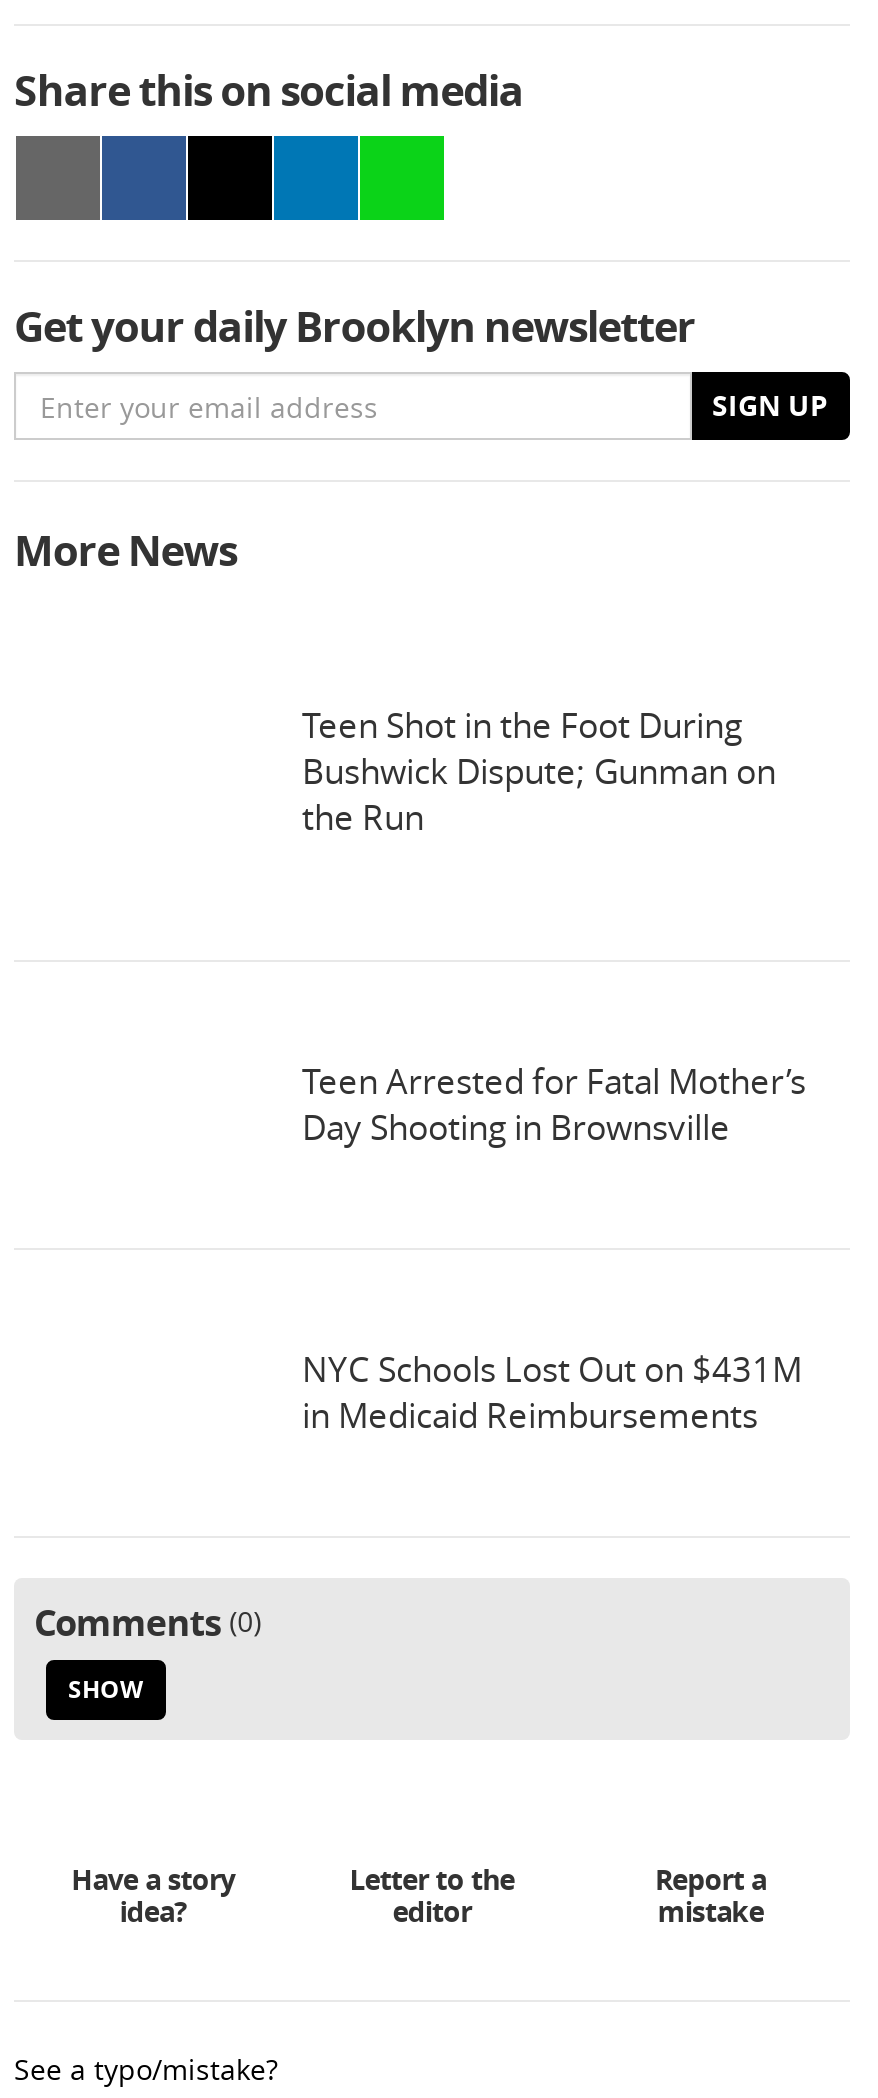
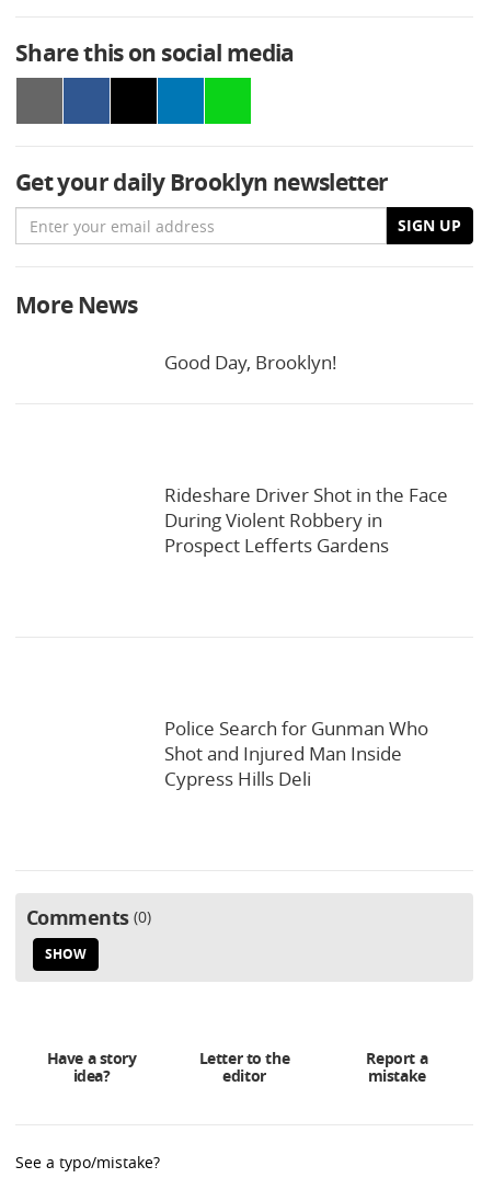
- Teen Shot in the Foot During
- Bushwick Dispute; Gunman on
- the Run
+ Good Day, Brooklyn!

- Teen Arrested for Fatal Mother’s
- Day Shooting in Brownsville
+ Rideshare Driver Shot in the Face
+ During Violent Robbery in
+ Prospect Lefferts Gardens

- NYC Schools Lost Out on $431M
- in Medicaid Reimbursements
+ Police Search for Gunman Who
+ Shot and Injured Man Inside
+ Cypress Hills Deli
